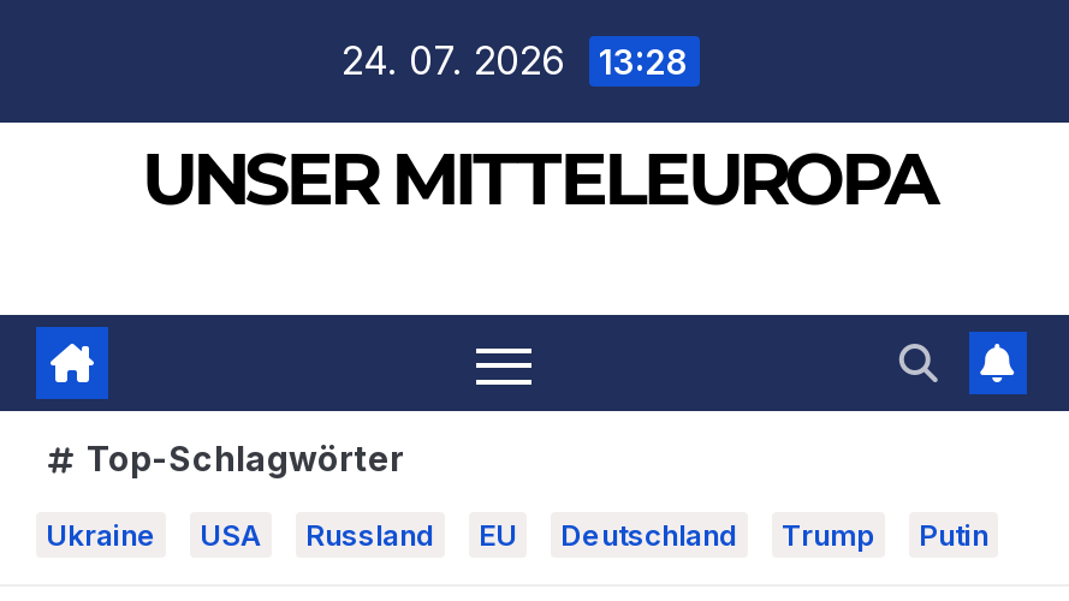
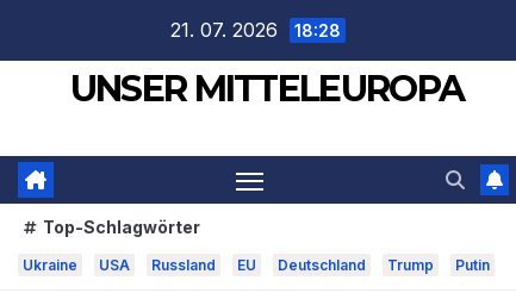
- 24. 07. 2026 13:28
+ 21. 07. 2026 18:28
